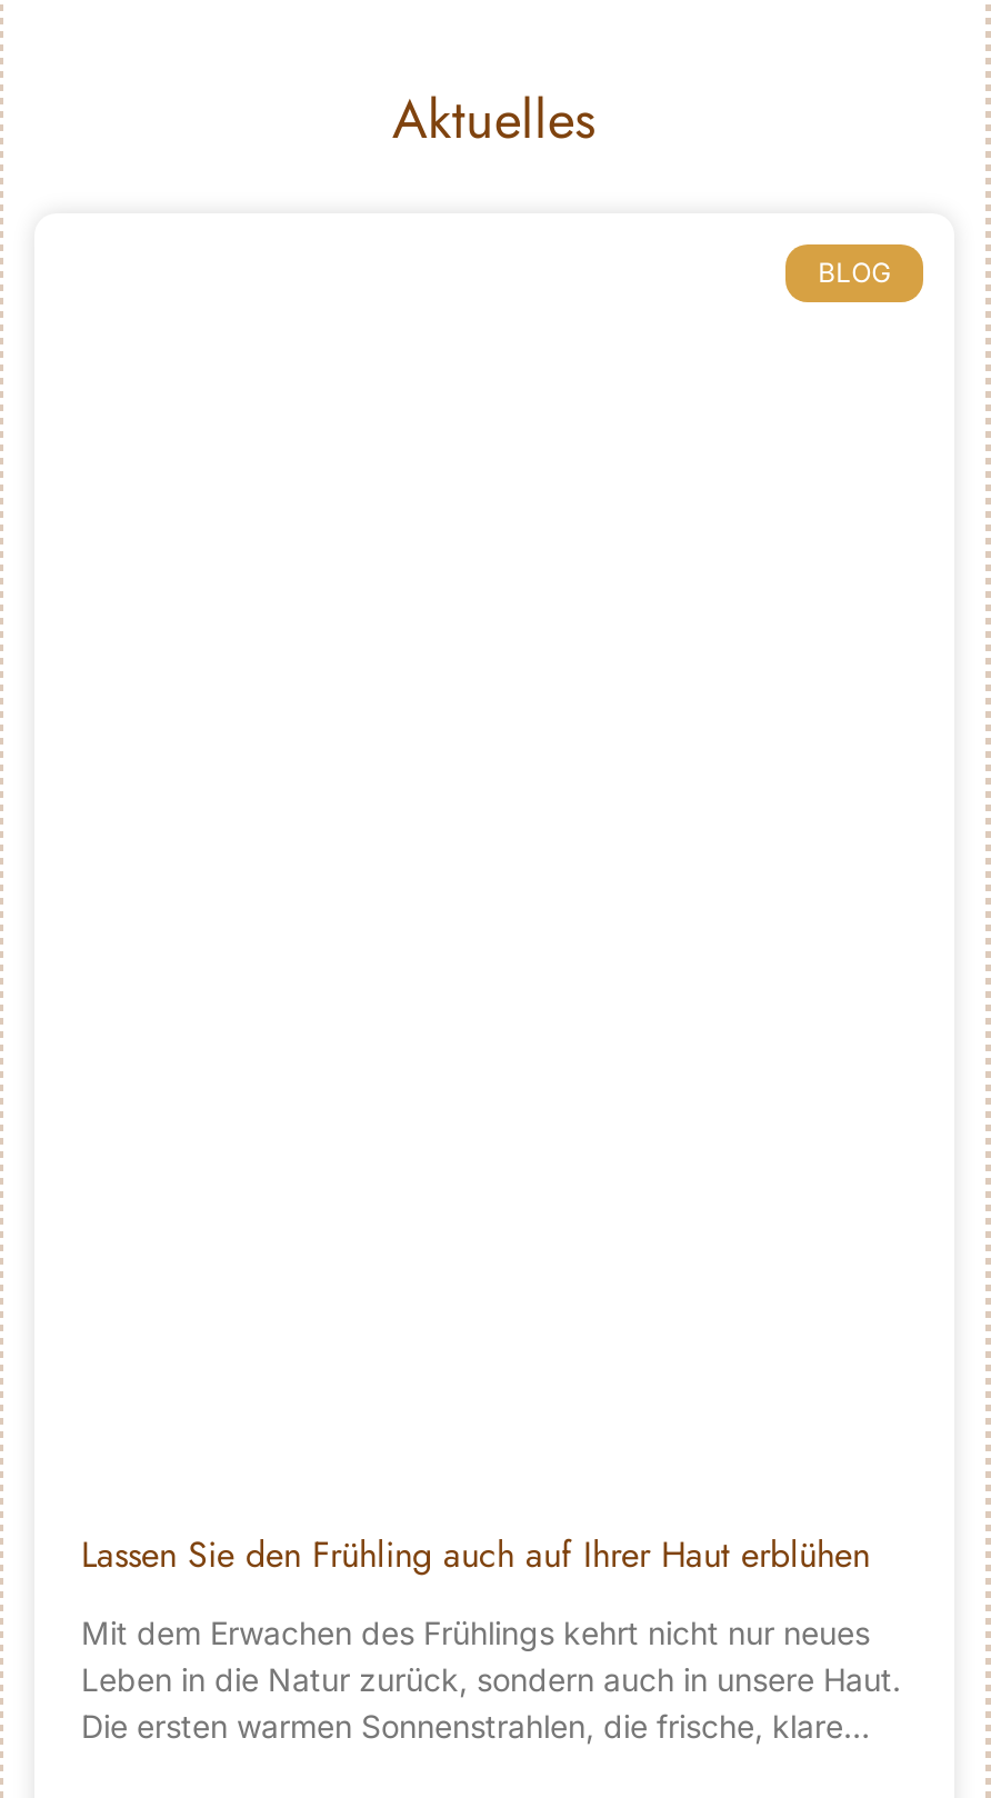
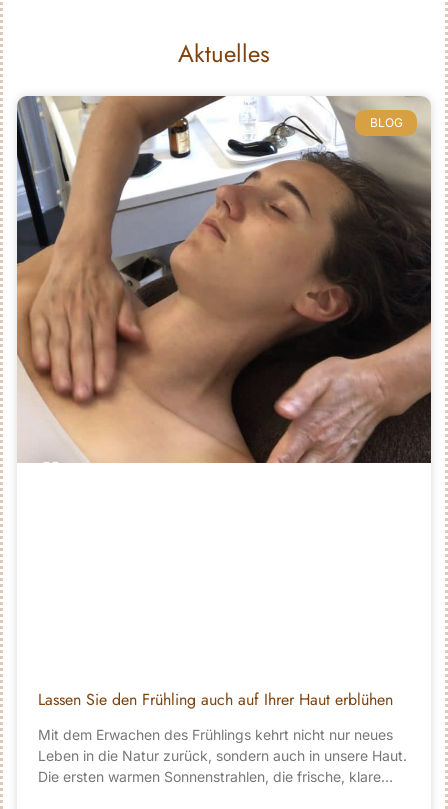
+ [image]
